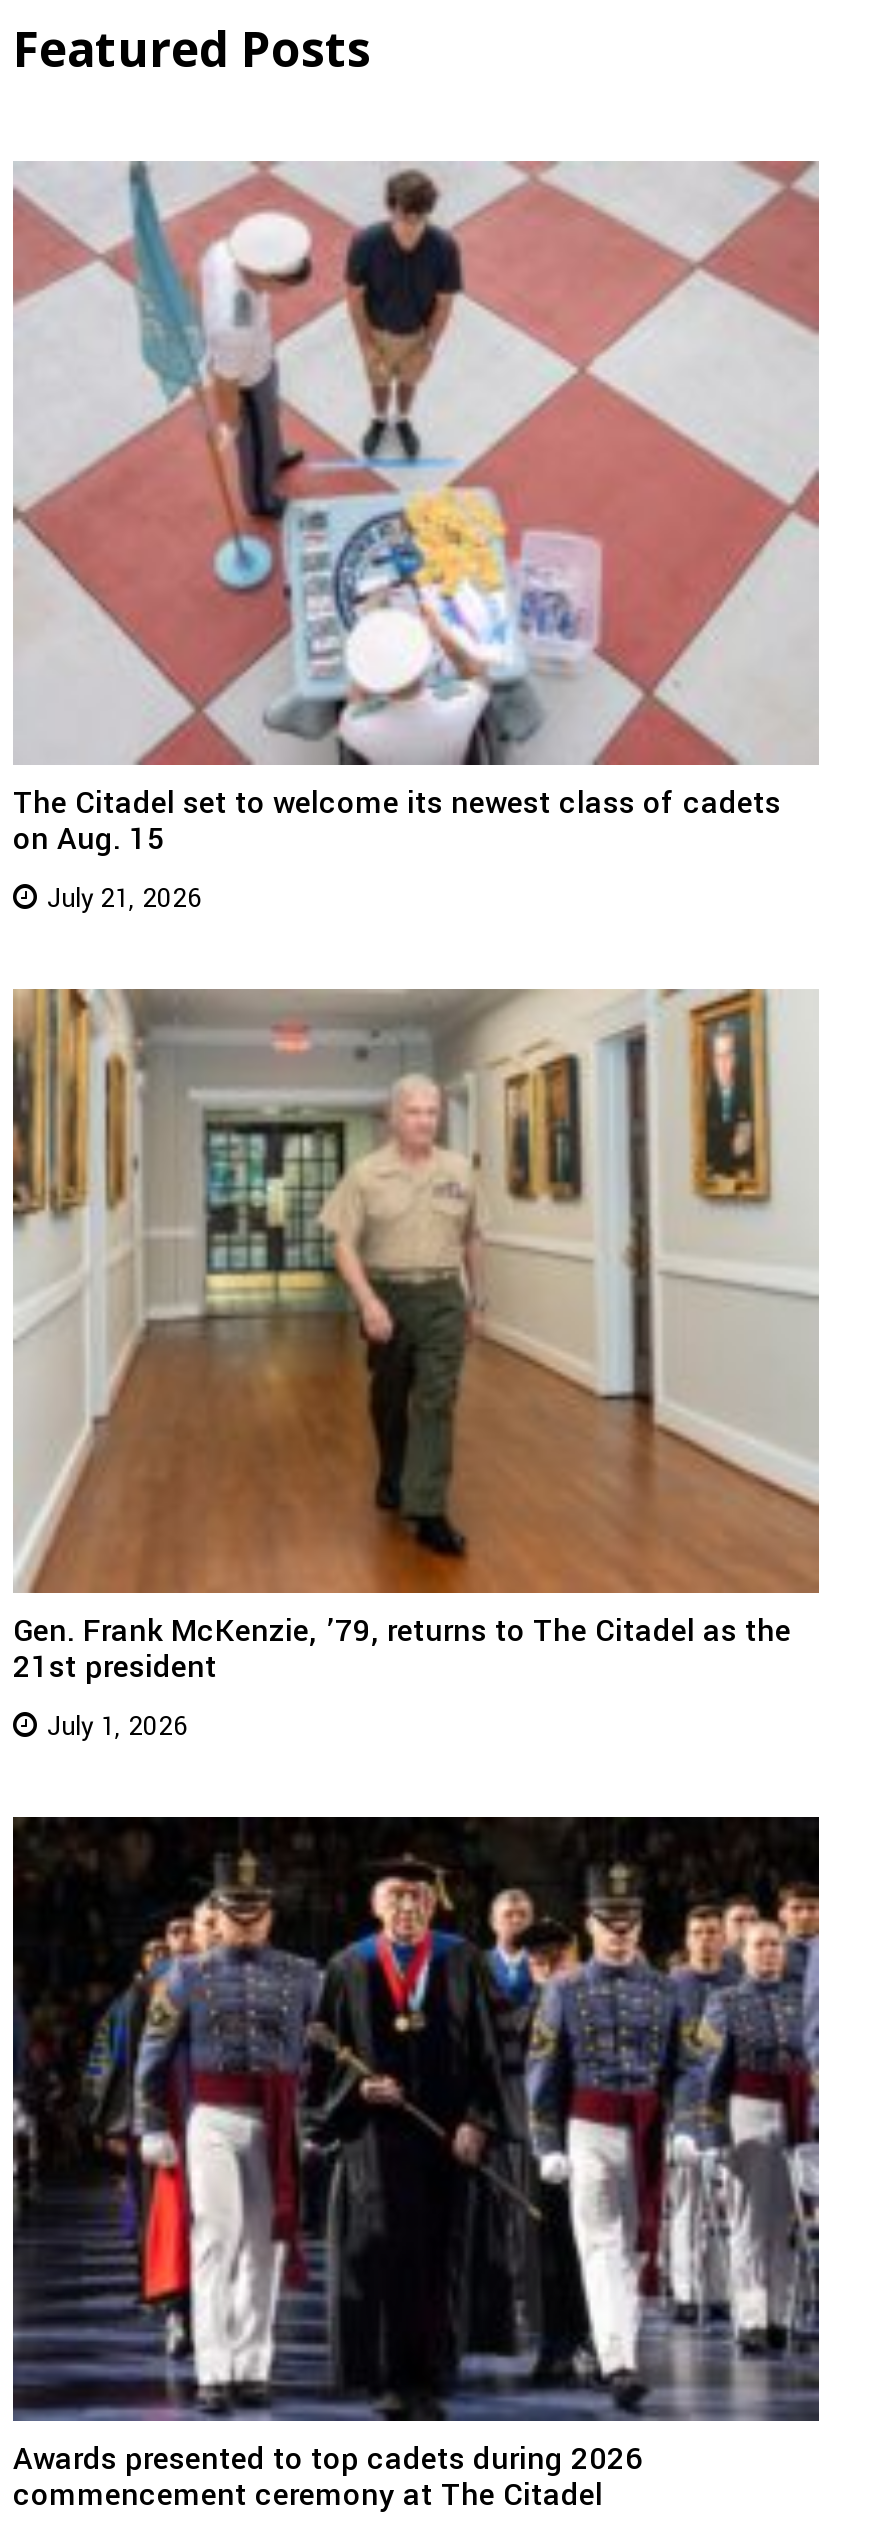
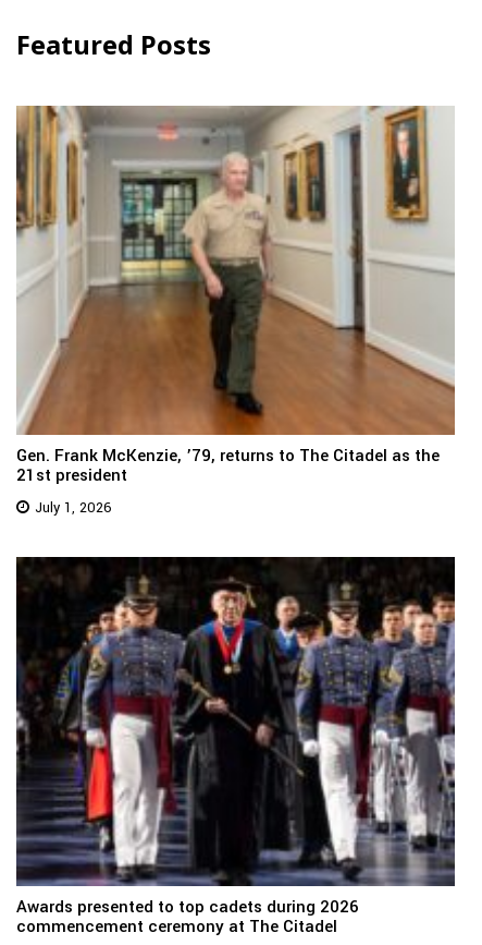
- [image]
- The Citadel set to welcome its newest class of cadets
- on Aug. 15
- July 21, 2026
